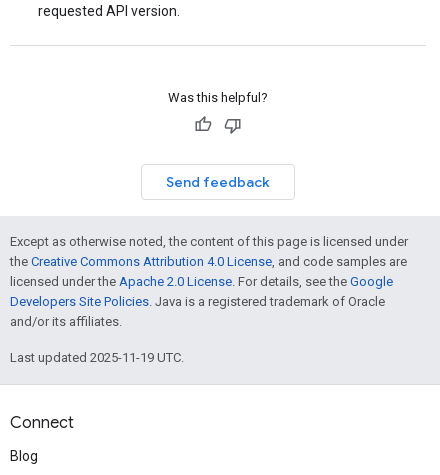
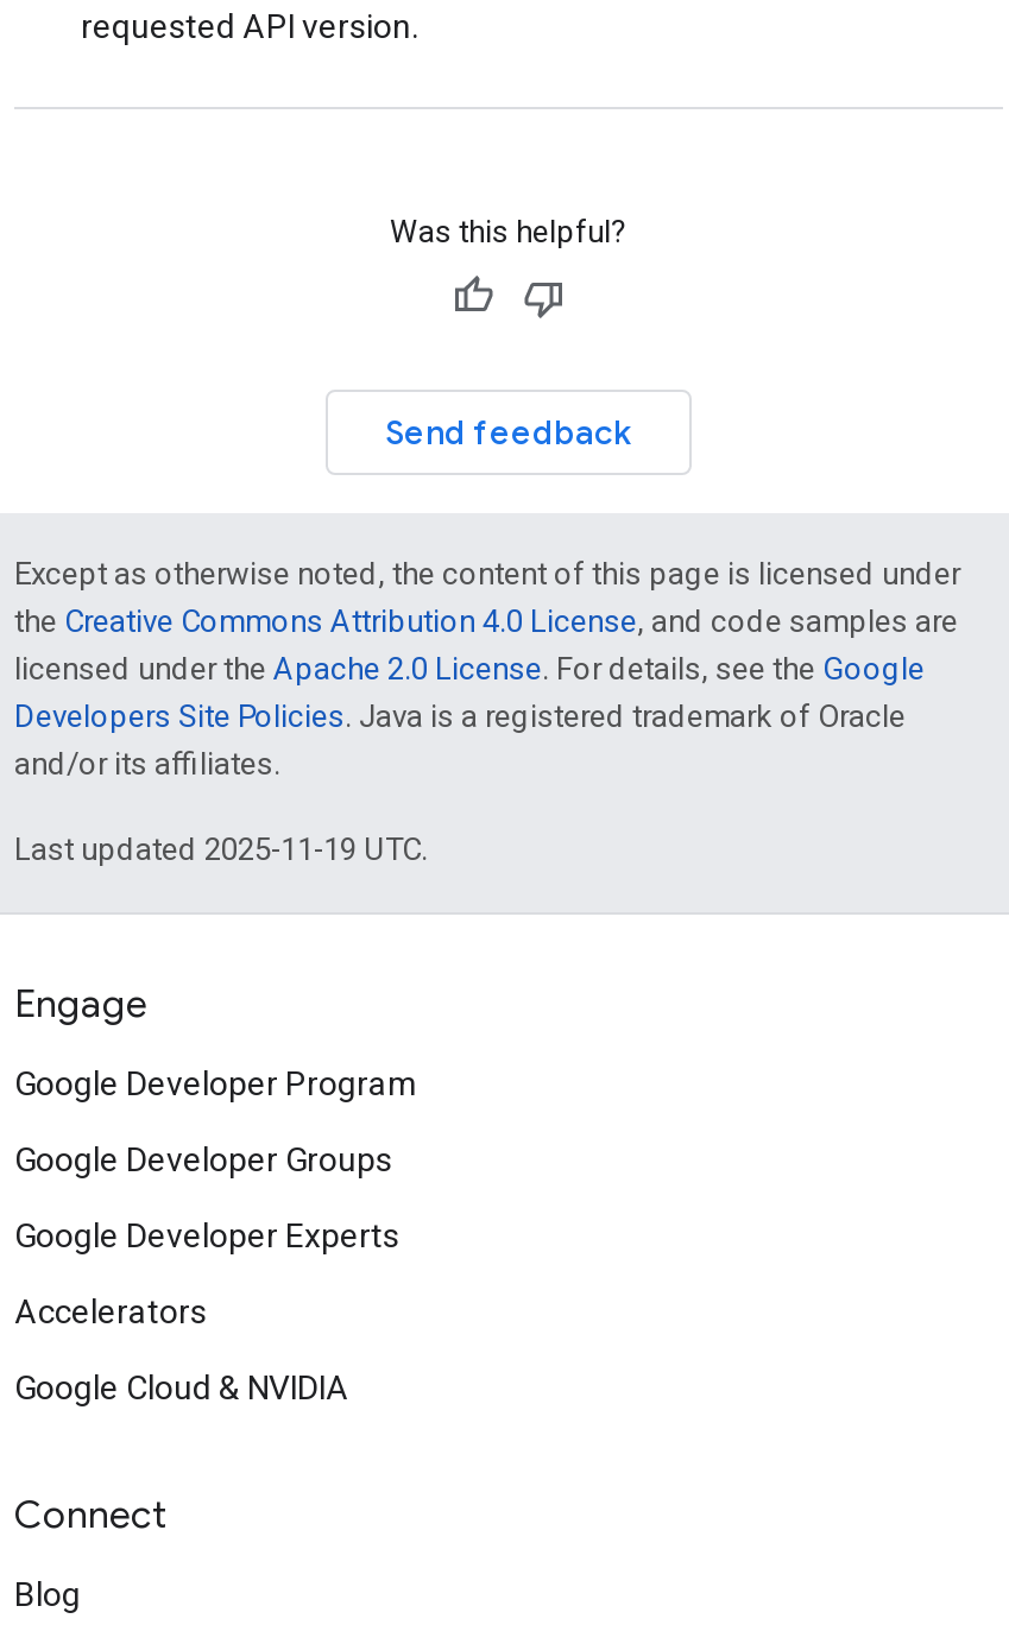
+ Engage
+ Google Developer Program
+ Google Developer Groups
+ Google Developer Experts
+ Accelerators
+ Google Cloud & NVIDIA
